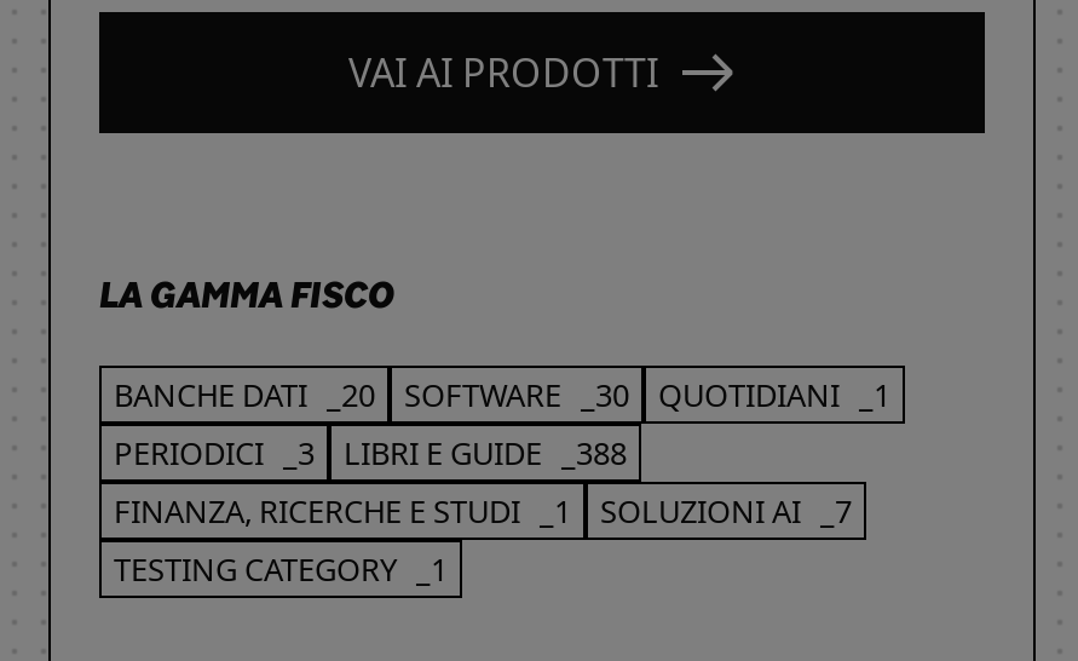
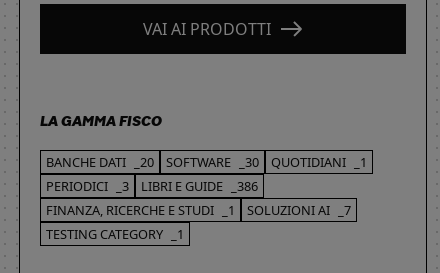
- PERIODICI _3 LIBRI E GUIDE _388
+ PERIODICI _3 LIBRI E GUIDE _386
